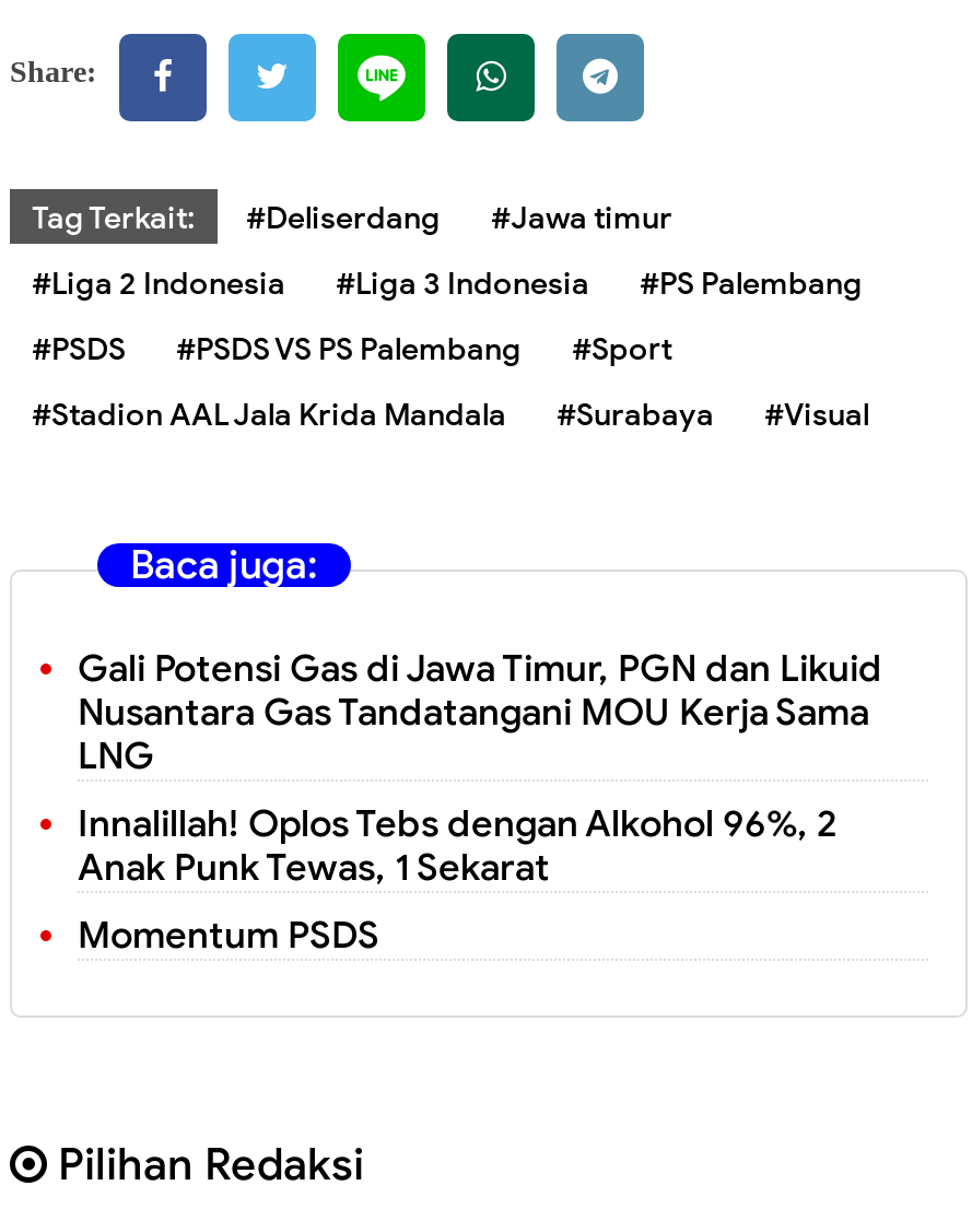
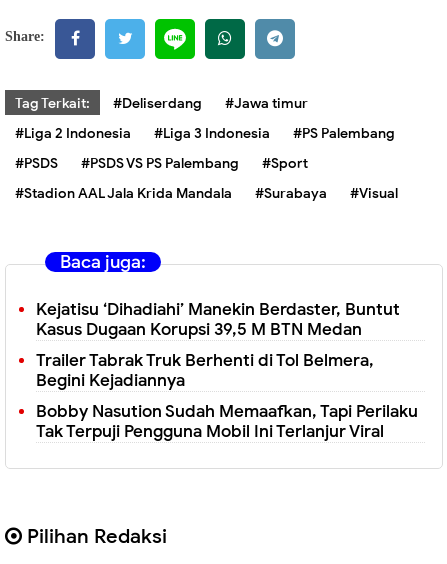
- Gali Potensi Gas di Jawa Timur, PGN dan Likuid
- Nusantara Gas Tandatangani MOU Kerja Sama
- LNG
+ Kejatisu ‘Dihadiahi’ Manekin Berdaster, Buntut
+ Kasus Dugaan Korupsi 39,5 M BTN Medan

- Innalillah! Oplos Tebs dengan Alkohol 96%, 2
- Anak Punk Tewas, 1 Sekarat
+ Trailer Tabrak Truk Berhenti di Tol Belmera,
+ Begini Kejadiannya

- Momentum PSDS
+ Bobby Nasution Sudah Memaafkan, Tapi Perilaku
+ Tak Terpuji Pengguna Mobil Ini Terlanjur Viral
